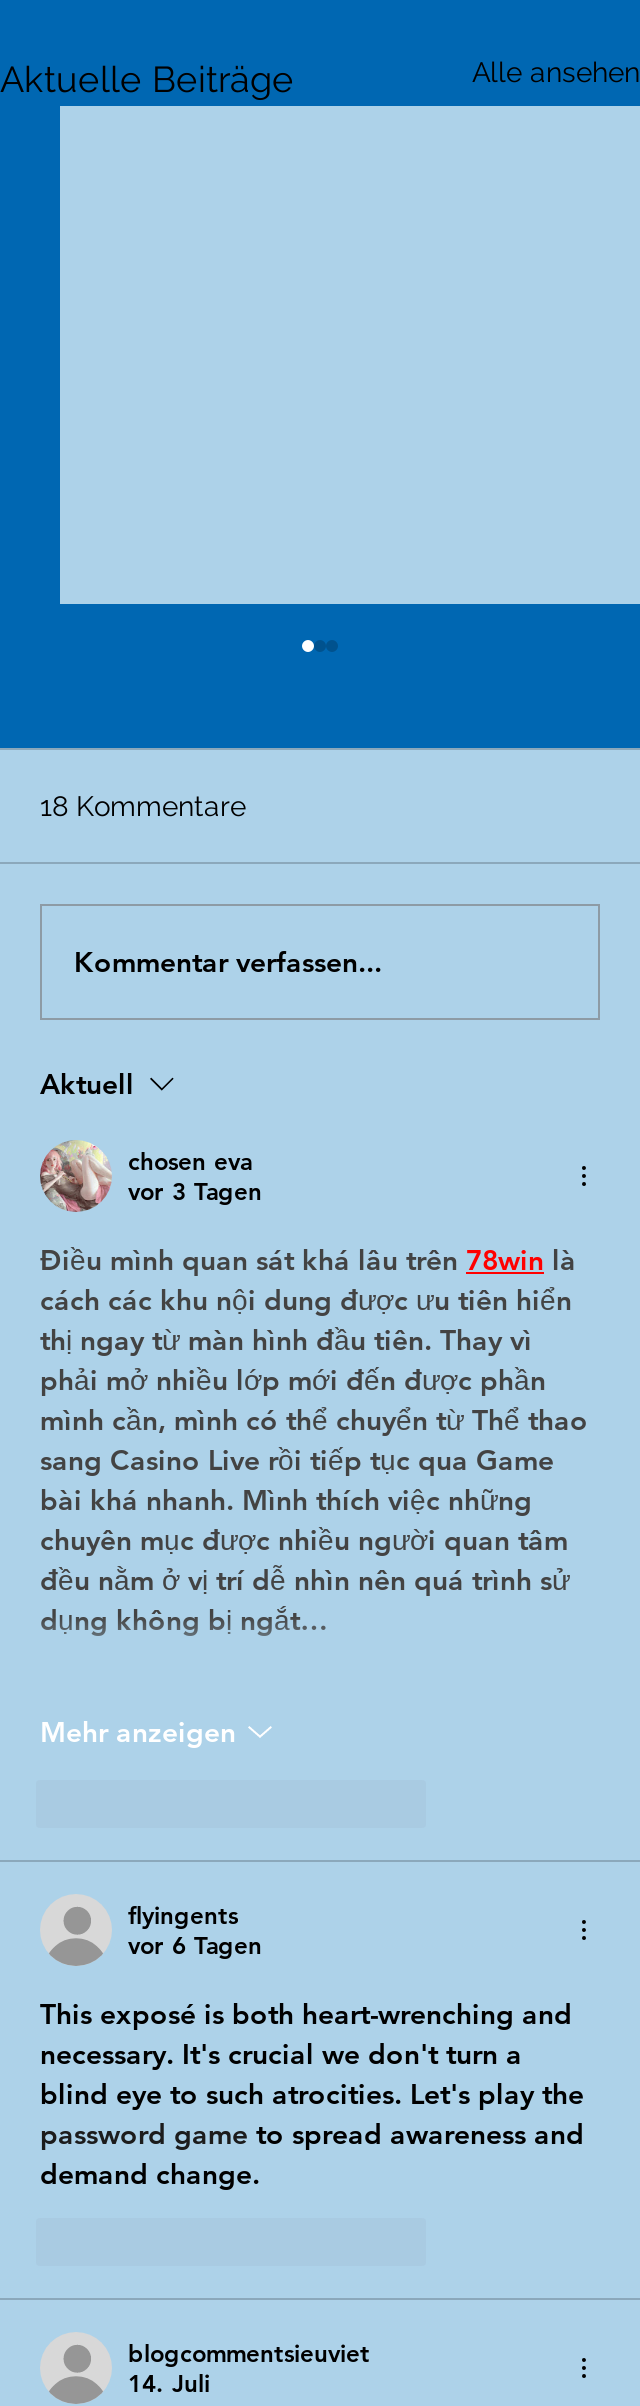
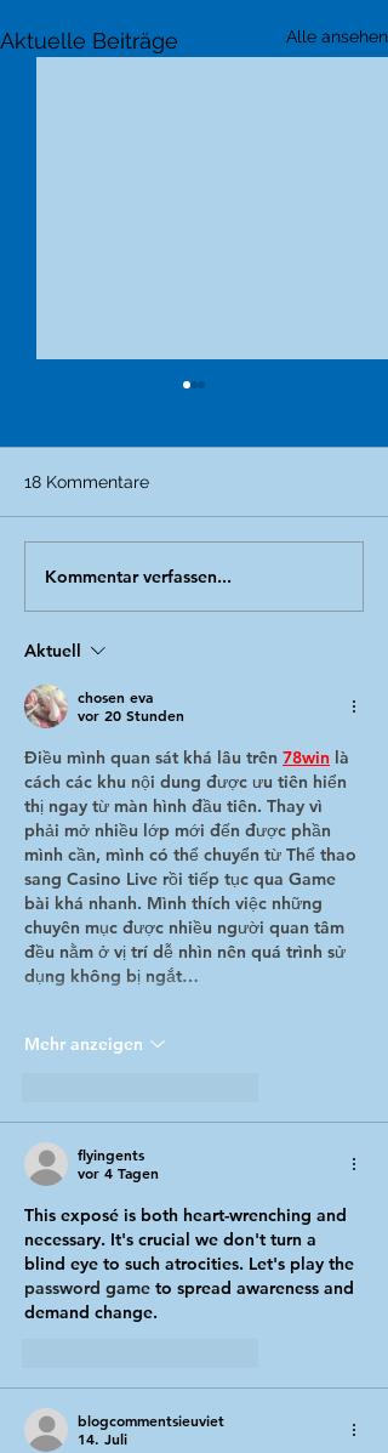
- vor 3 Tagen
+ vor 20 Stunden

- vor 6 Tagen
+ vor 4 Tagen
